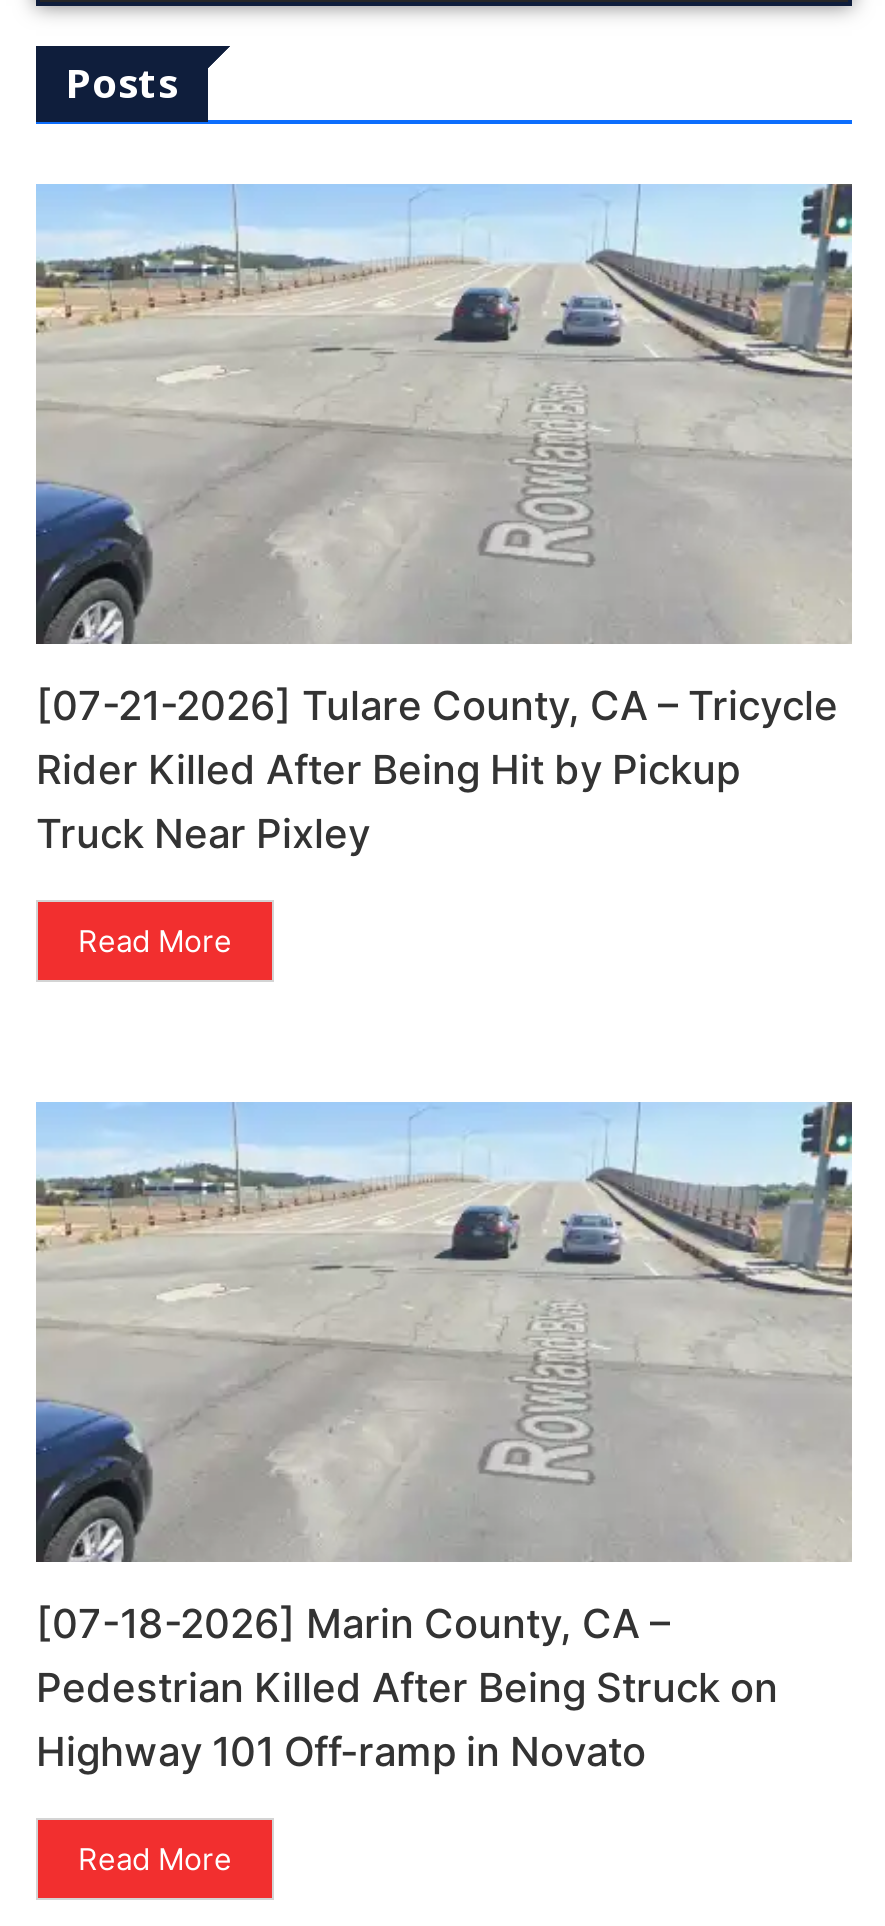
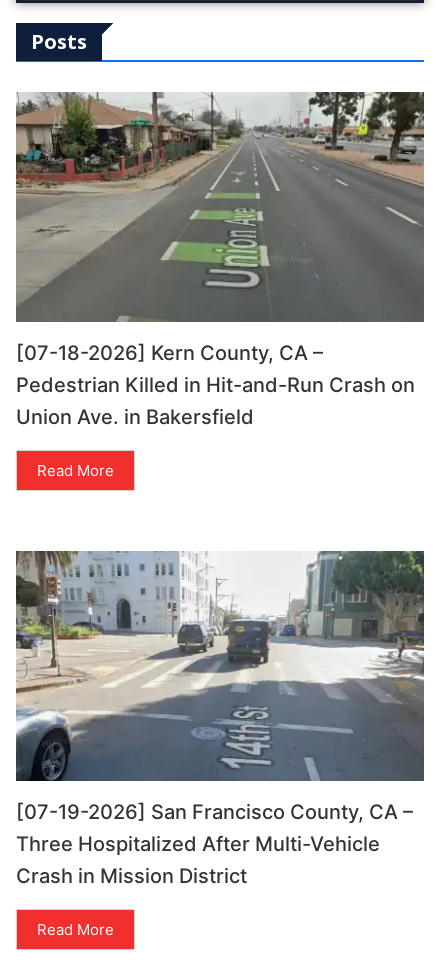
- [image]
- [07-21-2026] Tulare County, CA – Tricycle
- Rider Killed After Being Hit by Pickup
- Truck Near Pixley
+ [image]
+ [07-18-2026] Kern County, CA –
+ Pedestrian Killed in Hit-and-Run Crash on
+ Union Ave. in Bakersfield

- [image]
- [07-18-2026] Marin County, CA –
- Pedestrian Killed After Being Struck on
- Highway 101 Off-ramp in Novato
+ [image]
+ [07-19-2026] San Francisco County, CA –
+ Three Hospitalized After Multi-Vehicle
+ Crash in Mission District
